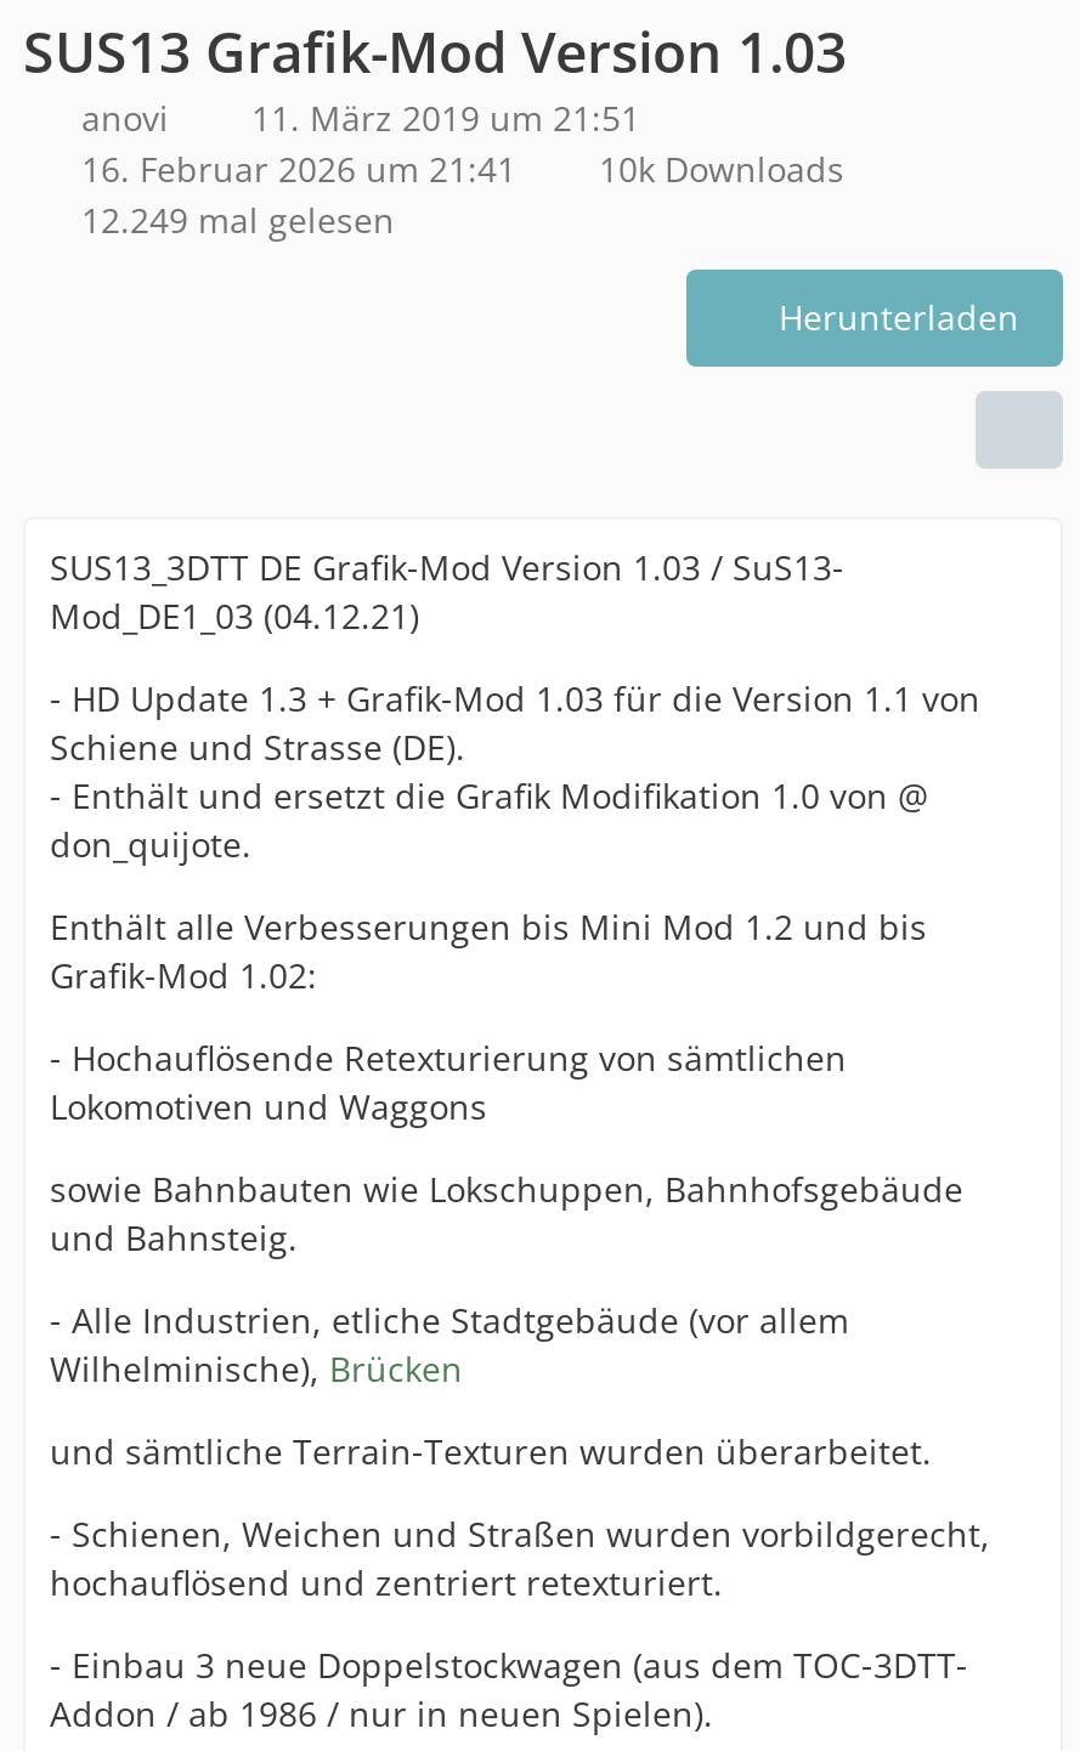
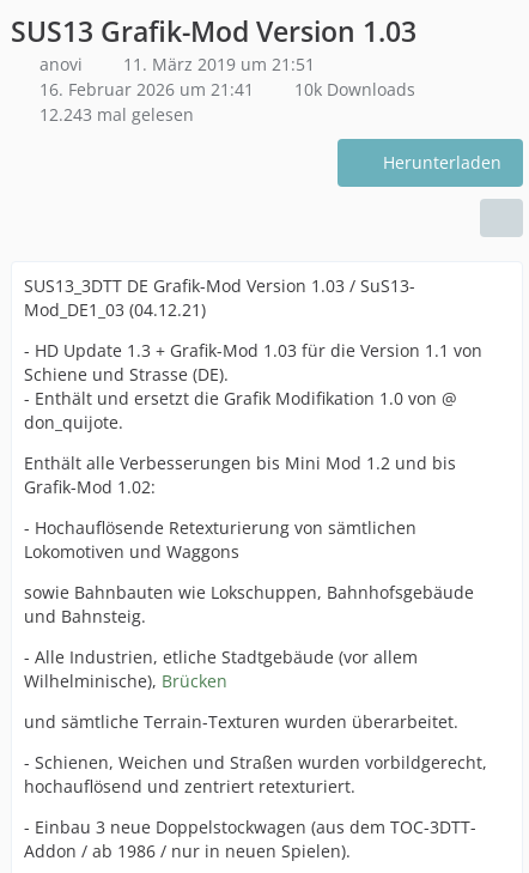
- 12.249 mal gelesen
+ 12.243 mal gelesen
